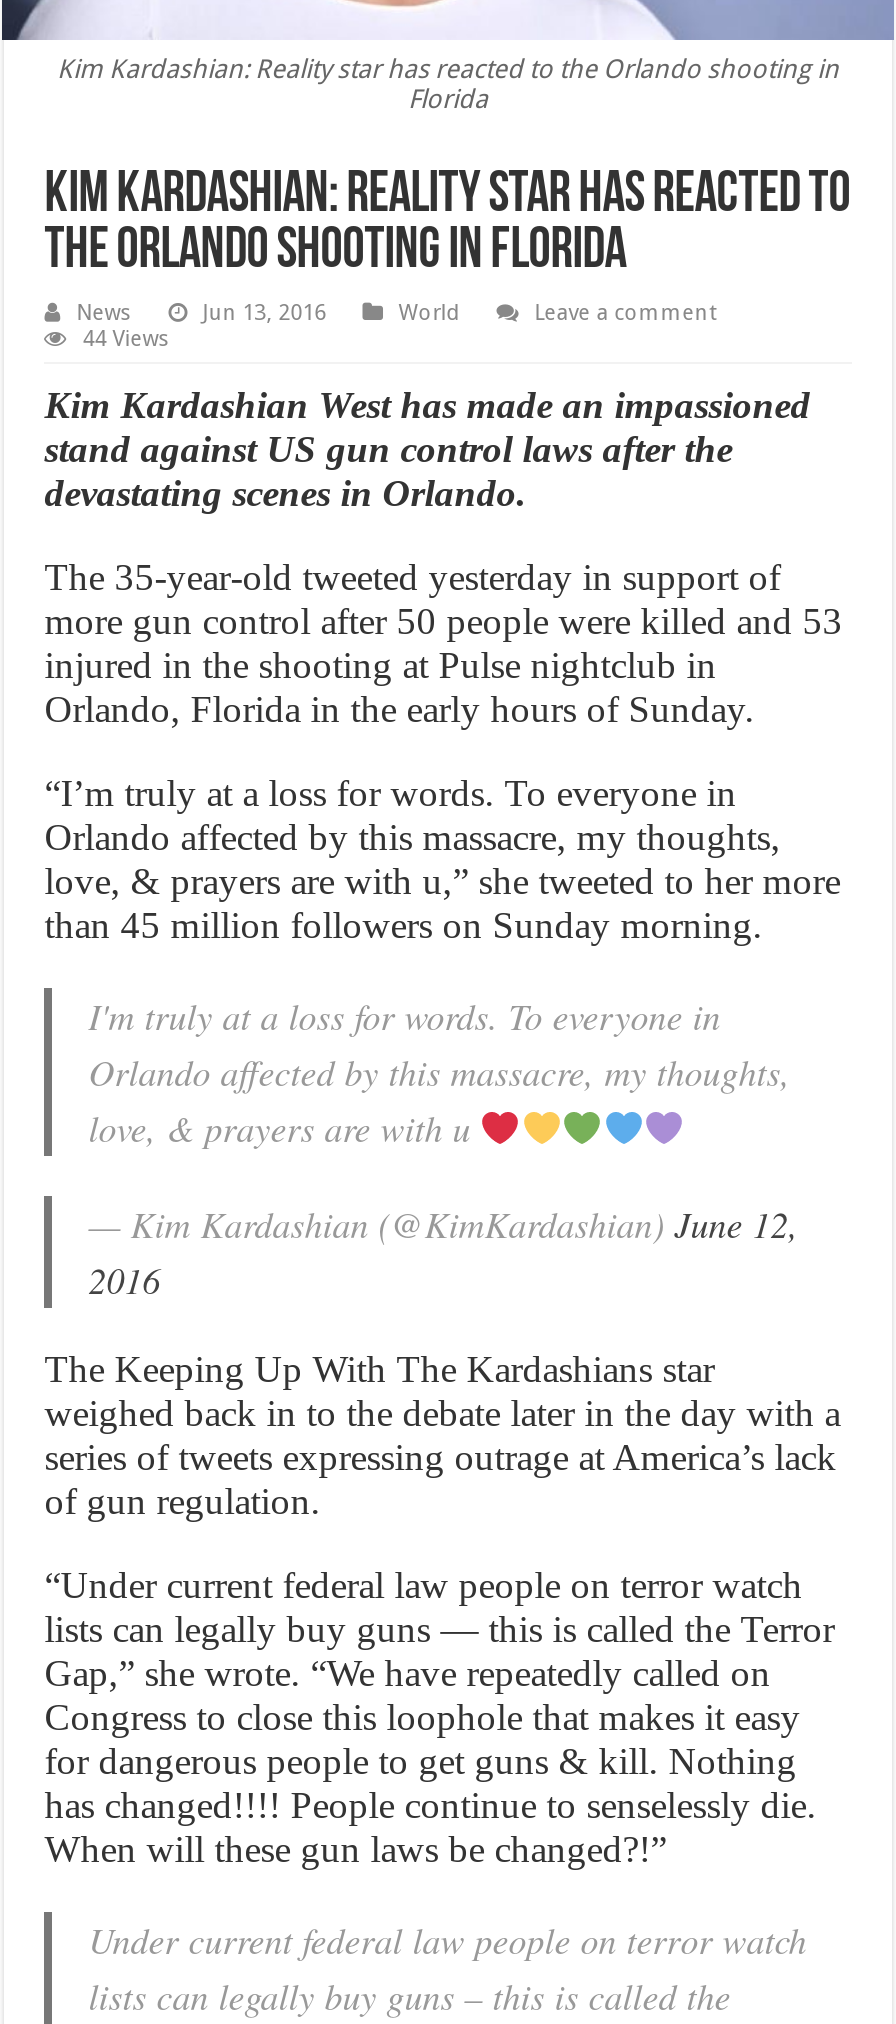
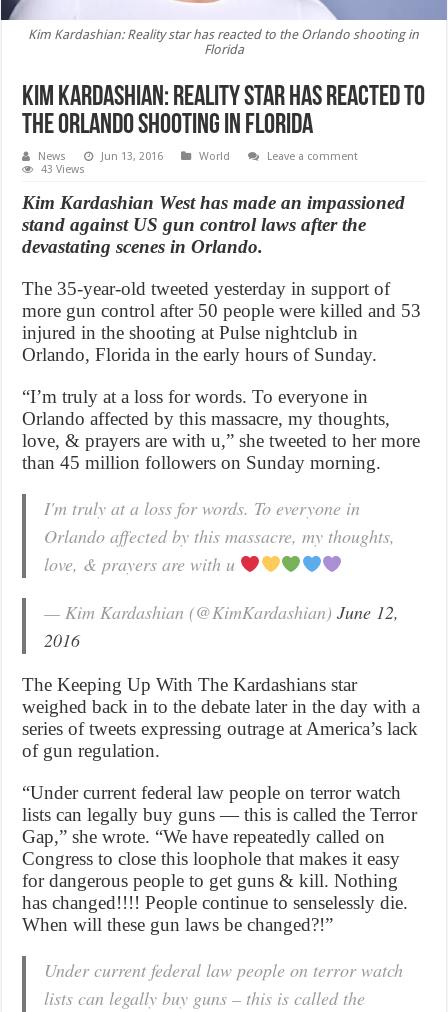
- 44 Views
+ 43 Views
